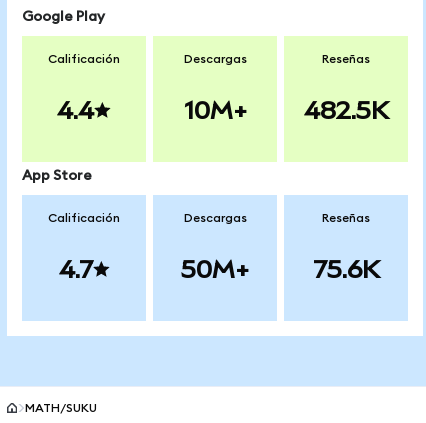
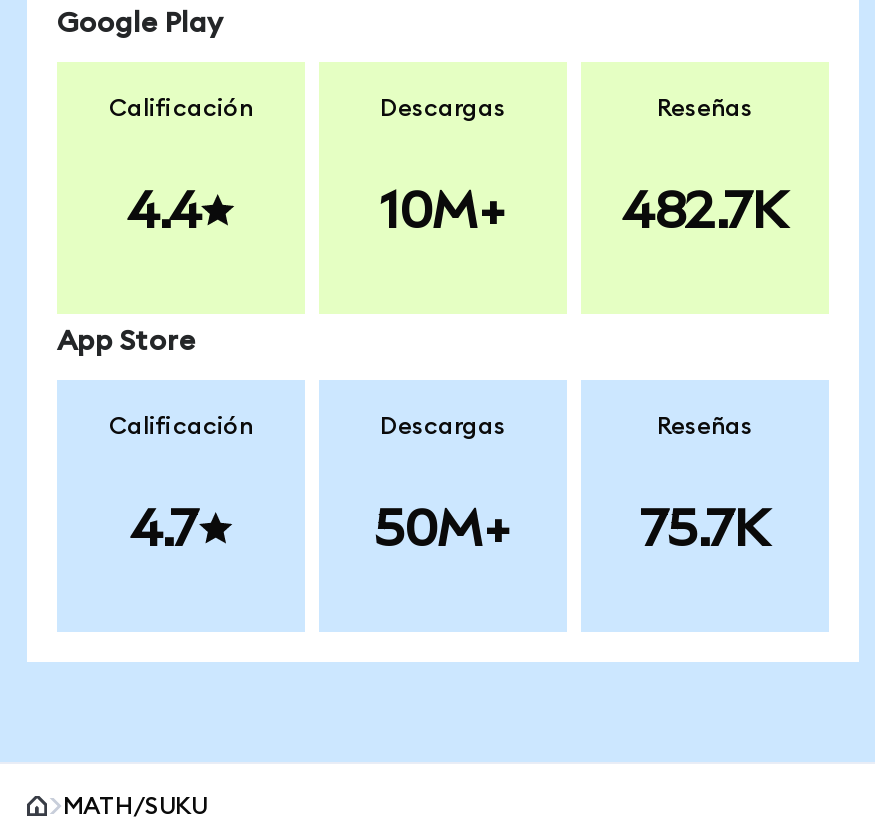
- 482.5K
+ 482.7K

- 75.6K
+ 75.7K
